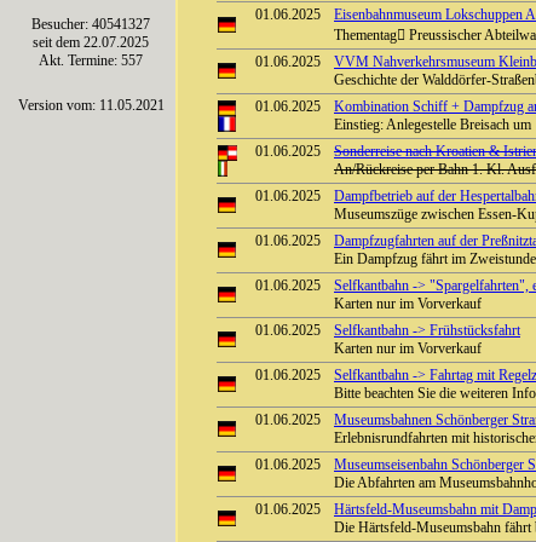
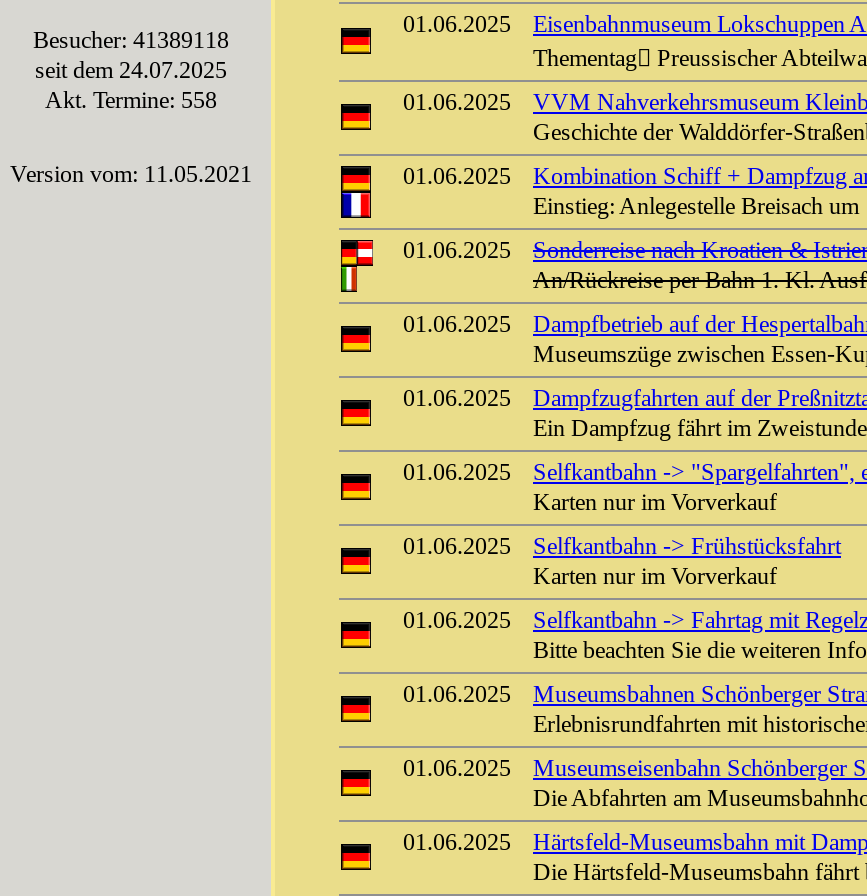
- Besucher: 40541327
+ Besucher: 41389118

- seit dem 22.07.2025
+ seit dem 24.07.2025

- Akt. Termine: 557
+ Akt. Termine: 558
